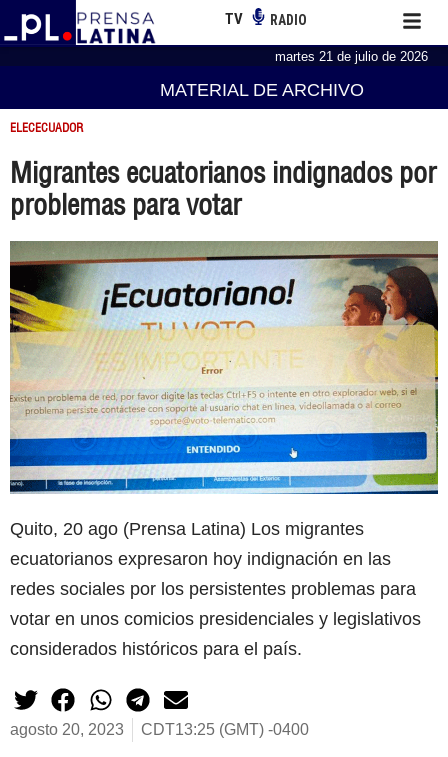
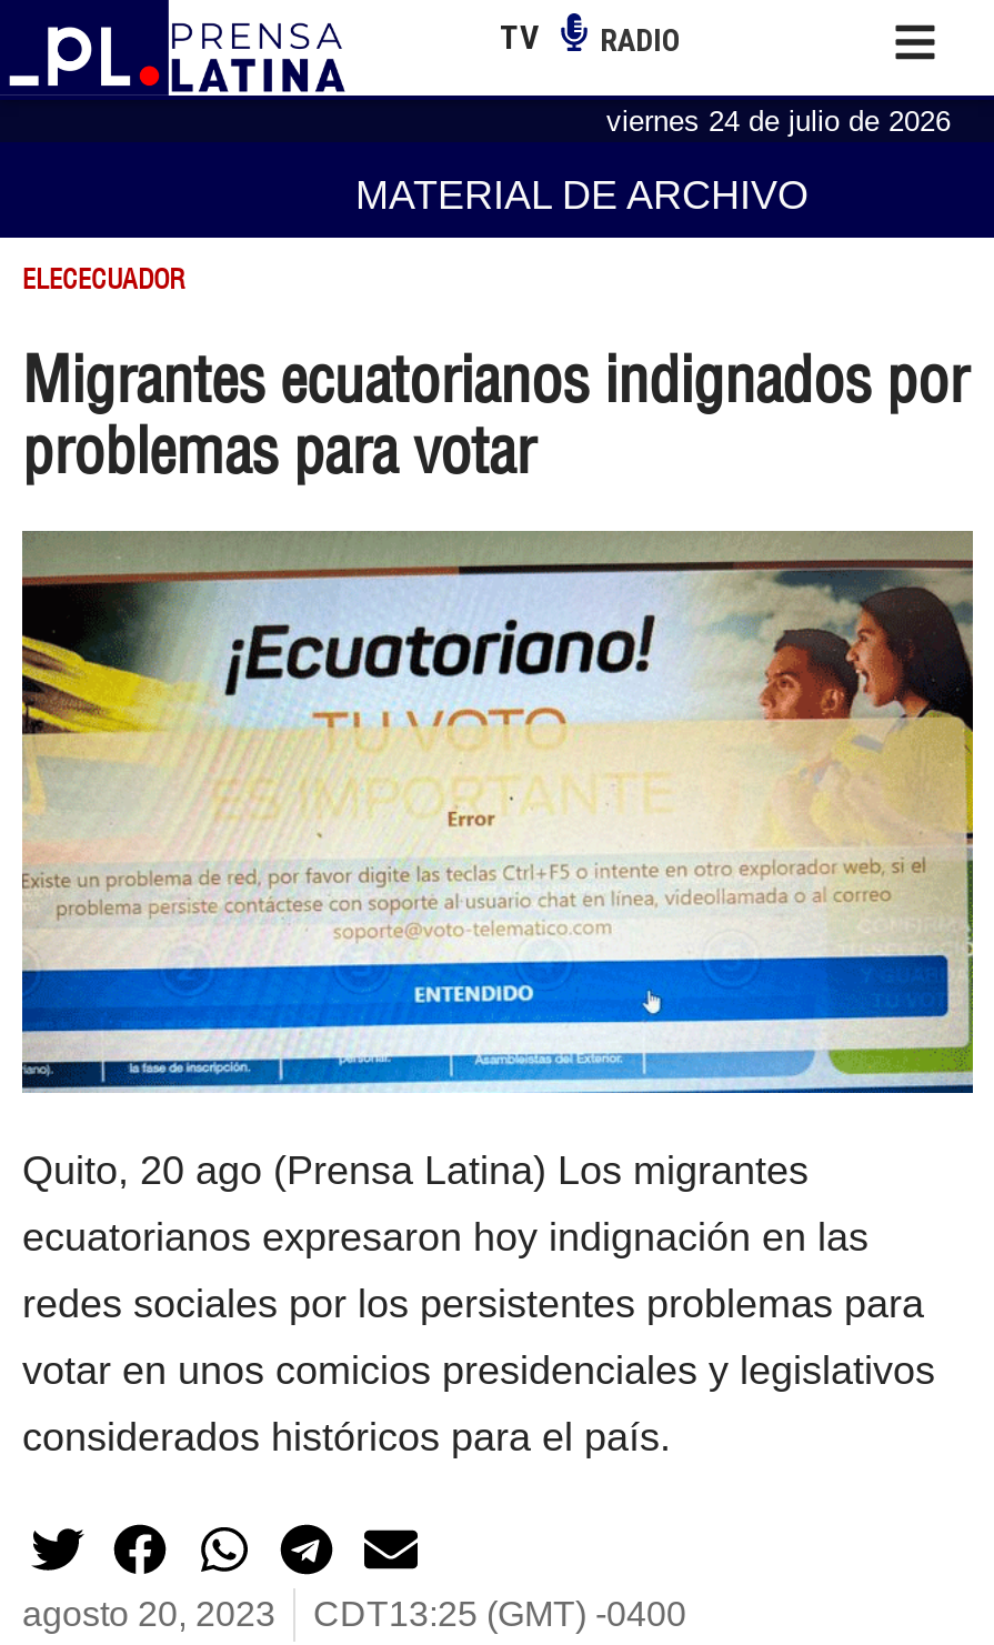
- martes 21 de julio de 2026
+ viernes 24 de julio de 2026
